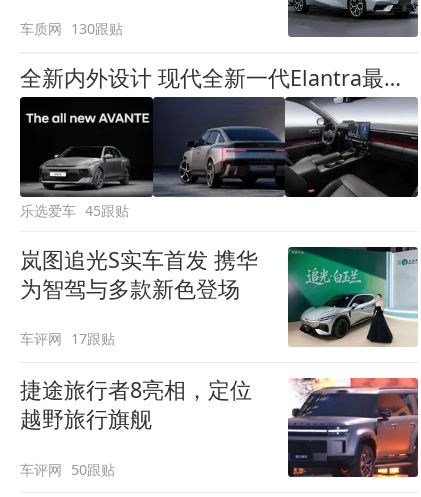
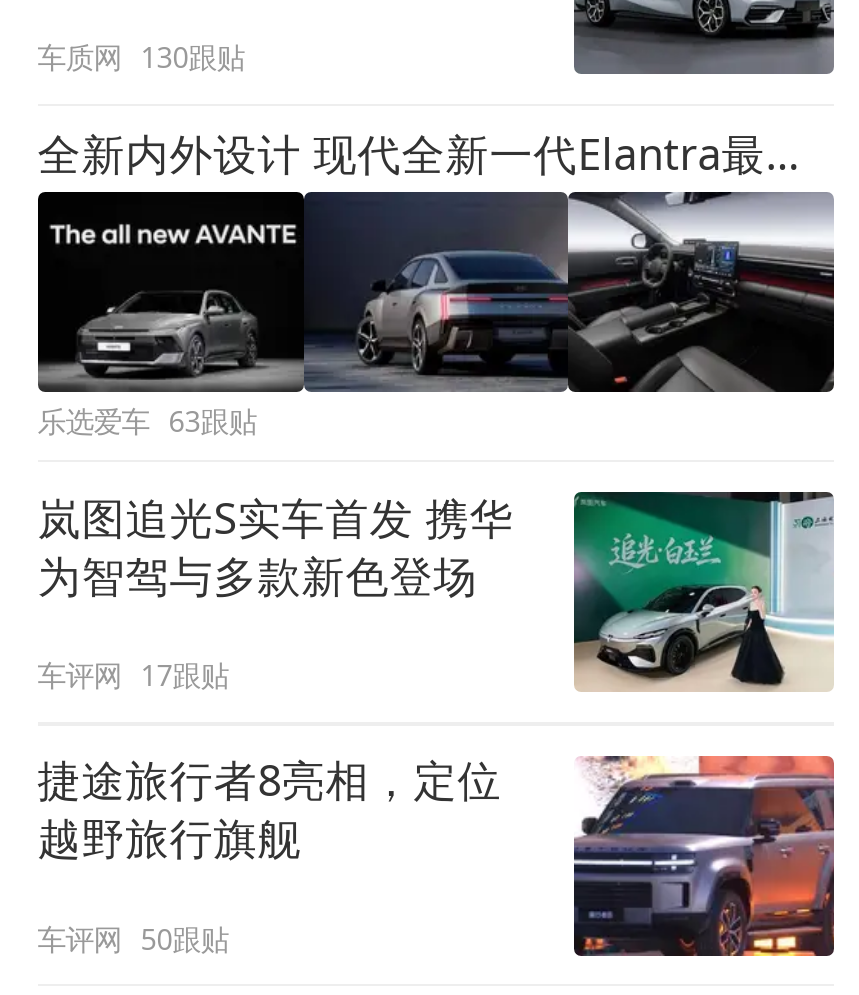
- 乐选爱车 45跟贴
+ 乐选爱车 63跟贴
